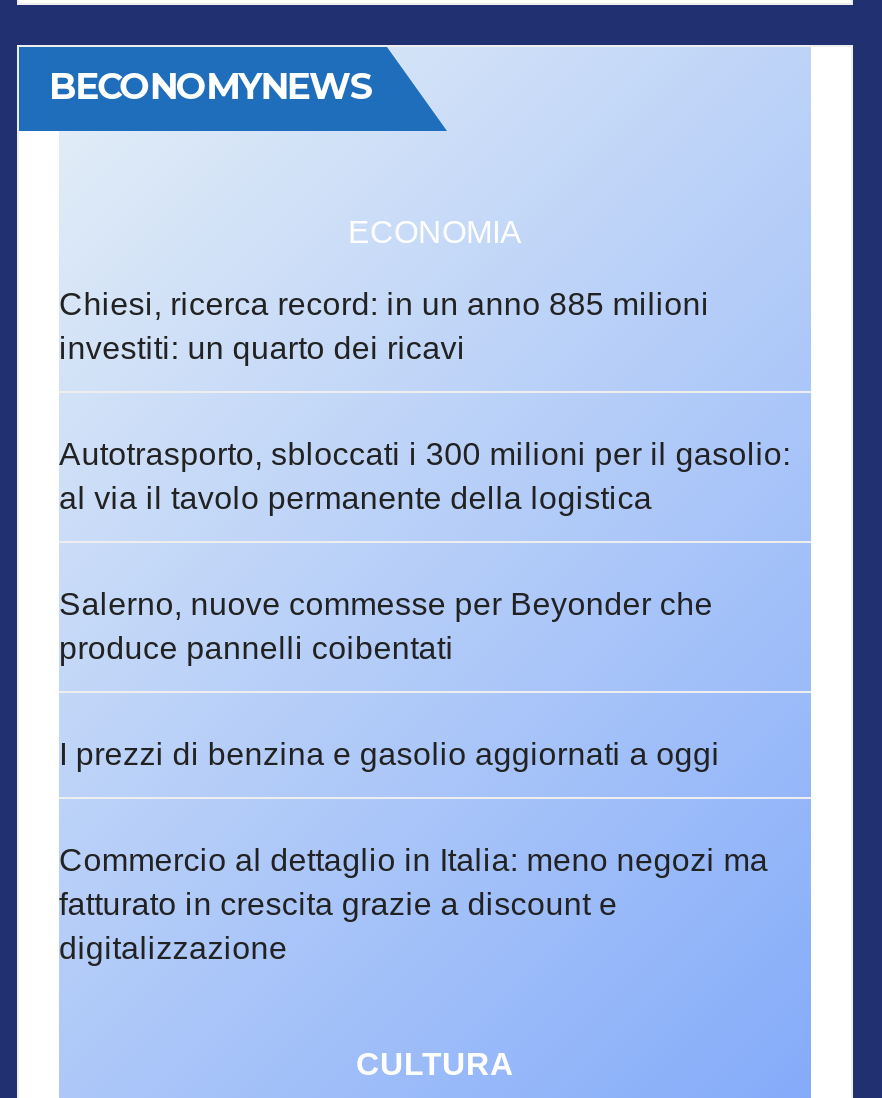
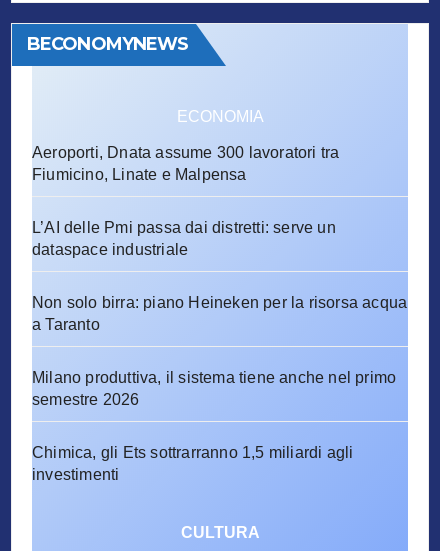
- Chiesi, ricerca record: in un anno 885 milioni
- investiti: un quarto dei ricavi
+ Aeroporti, Dnata assume 300 lavoratori tra
+ Fiumicino, Linate e Malpensa

- Autotrasporto, sbloccati i 300 milioni per il gasolio:
- al via il tavolo permanente della logistica
+ L’AI delle Pmi passa dai distretti: serve un
+ dataspace industriale

- Salerno, nuove commesse per Beyonder che
- produce pannelli coibentati
+ Non solo birra: piano Heineken per la risorsa acqua
+ a Taranto

- I prezzi di benzina e gasolio aggiornati a oggi
+ Milano produttiva, il sistema tiene anche nel primo
+ semestre 2026

- Commercio al dettaglio in Italia: meno negozi ma
- fatturato in crescita grazie a discount e
- digitalizzazione
+ Chimica, gli Ets sottrarranno 1,5 miliardi agli
+ investimenti
